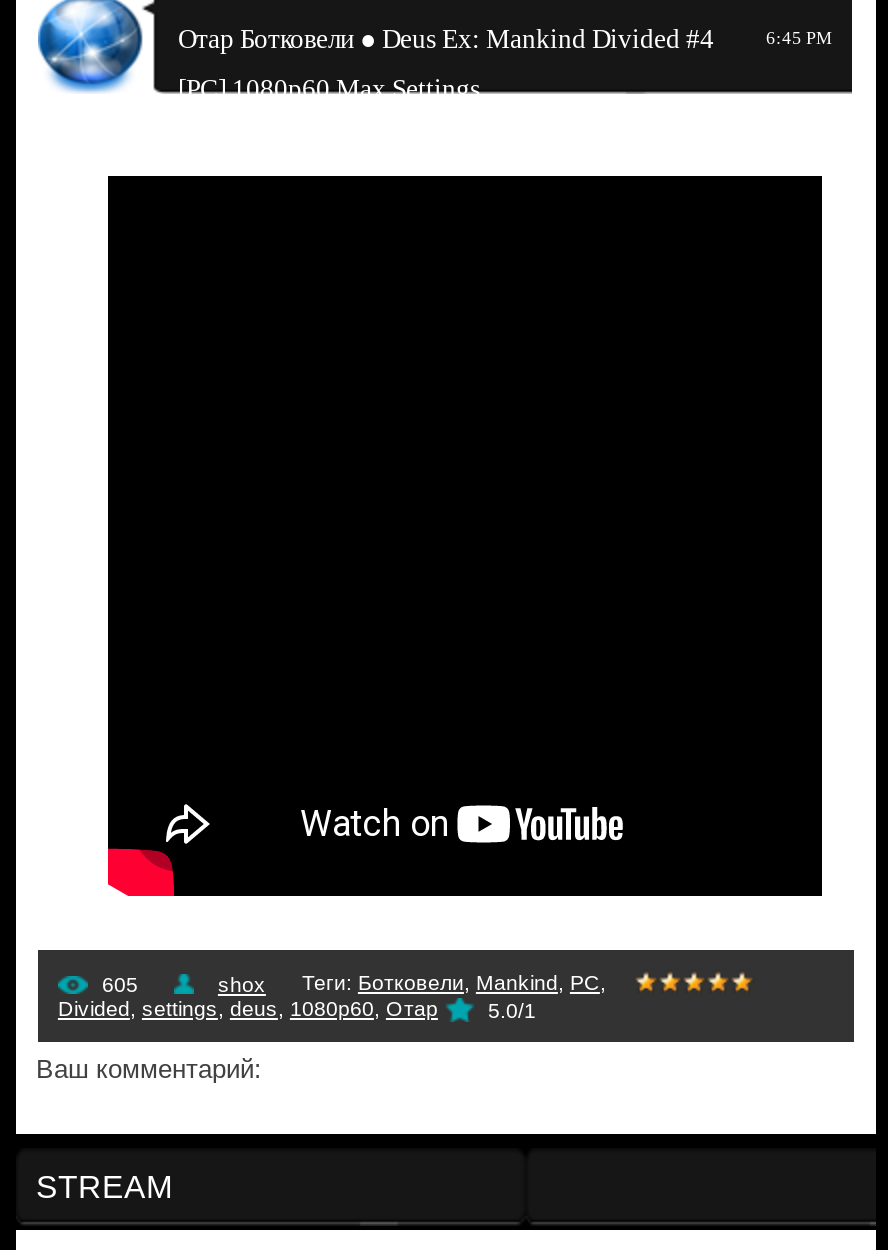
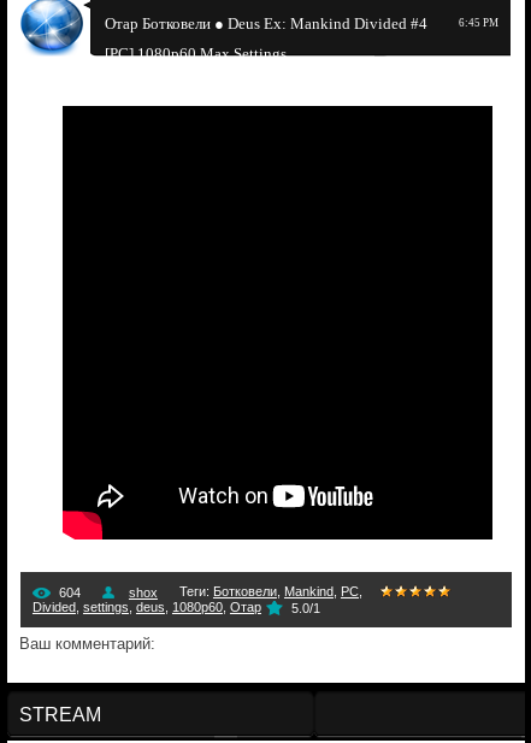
- 605
+ 604
